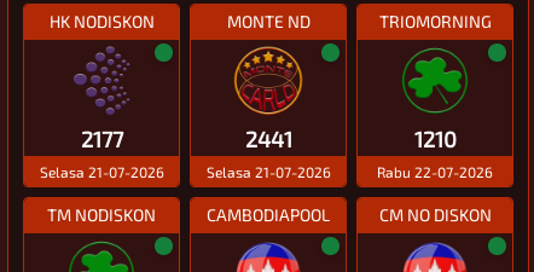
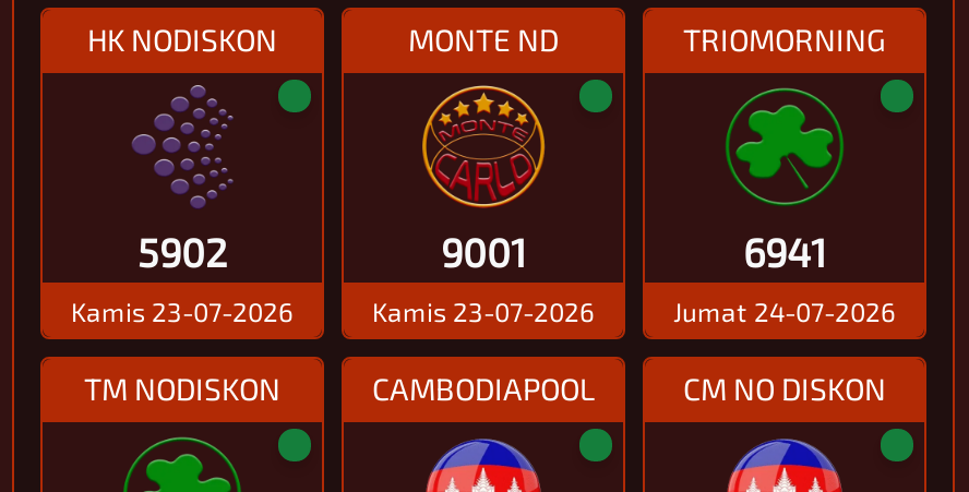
- 2177
- Selasa 21-07-2026
+ 5902
+ Kamis 23-07-2026

- 2441
- Selasa 21-07-2026
+ 9001
+ Kamis 23-07-2026

- 1210
- Rabu 22-07-2026
+ 6941
+ Jumat 24-07-2026
